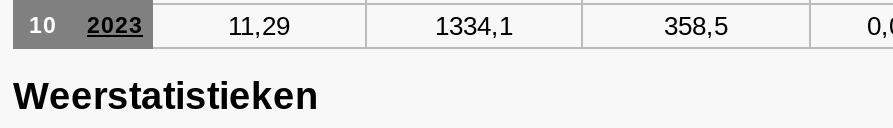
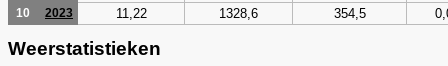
- 11,29
+ 11,22

- 1334,1
+ 1328,6

- 358,5
+ 354,5
